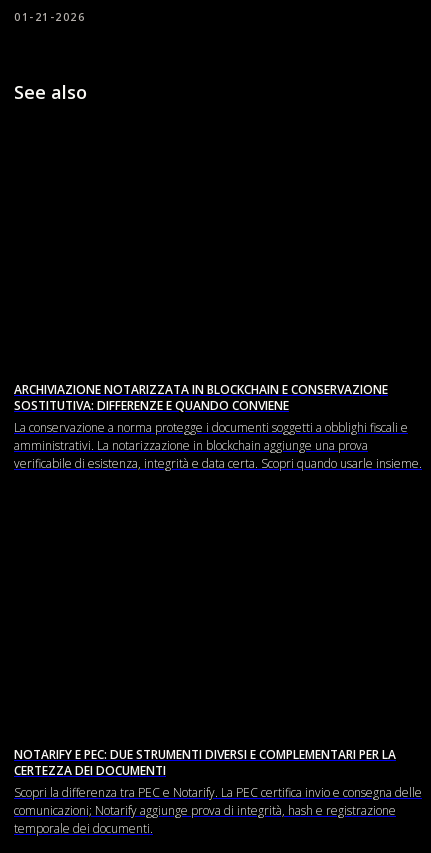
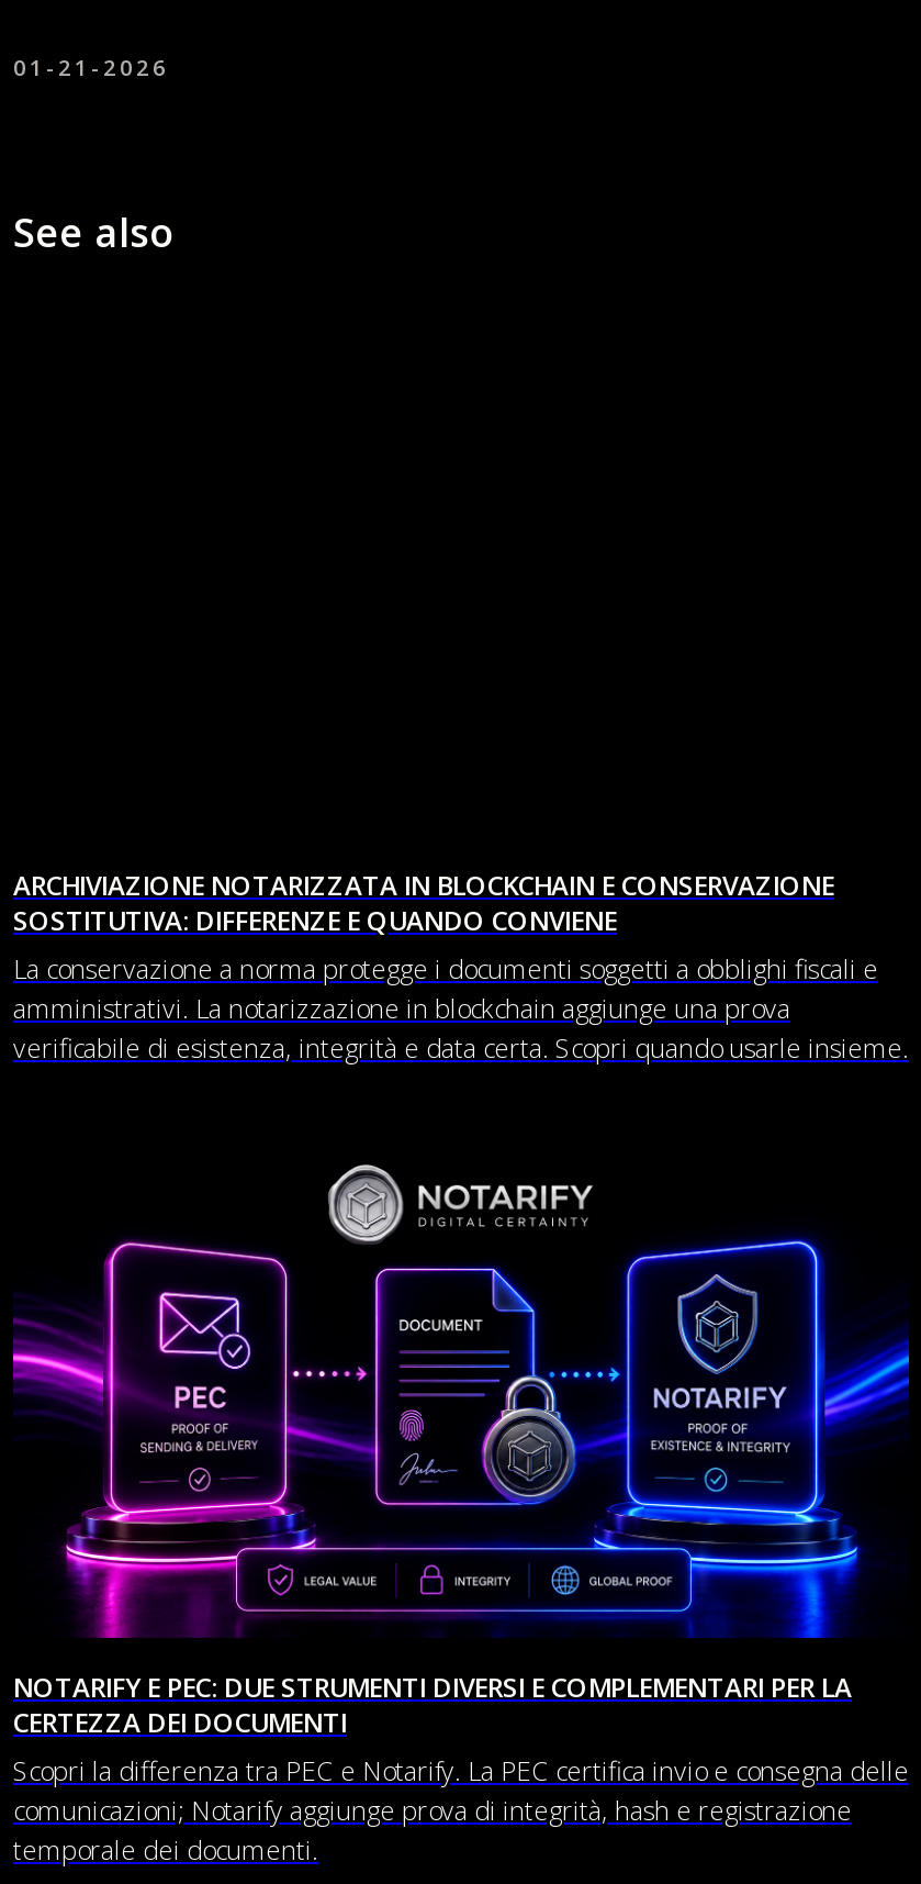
+ [image]
